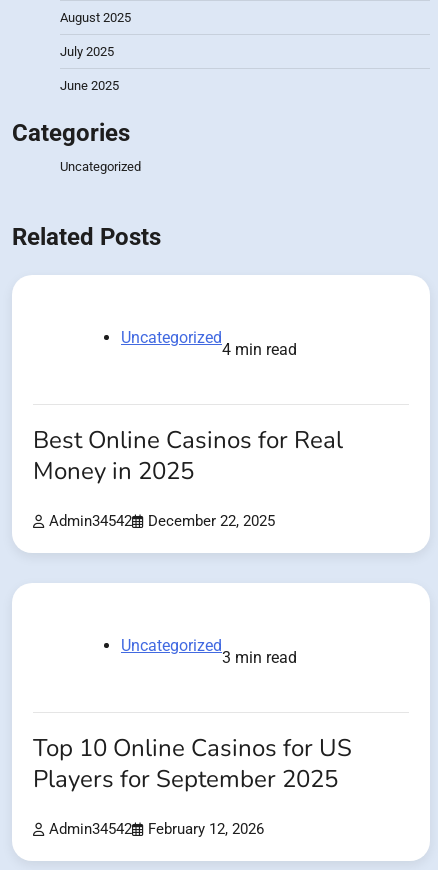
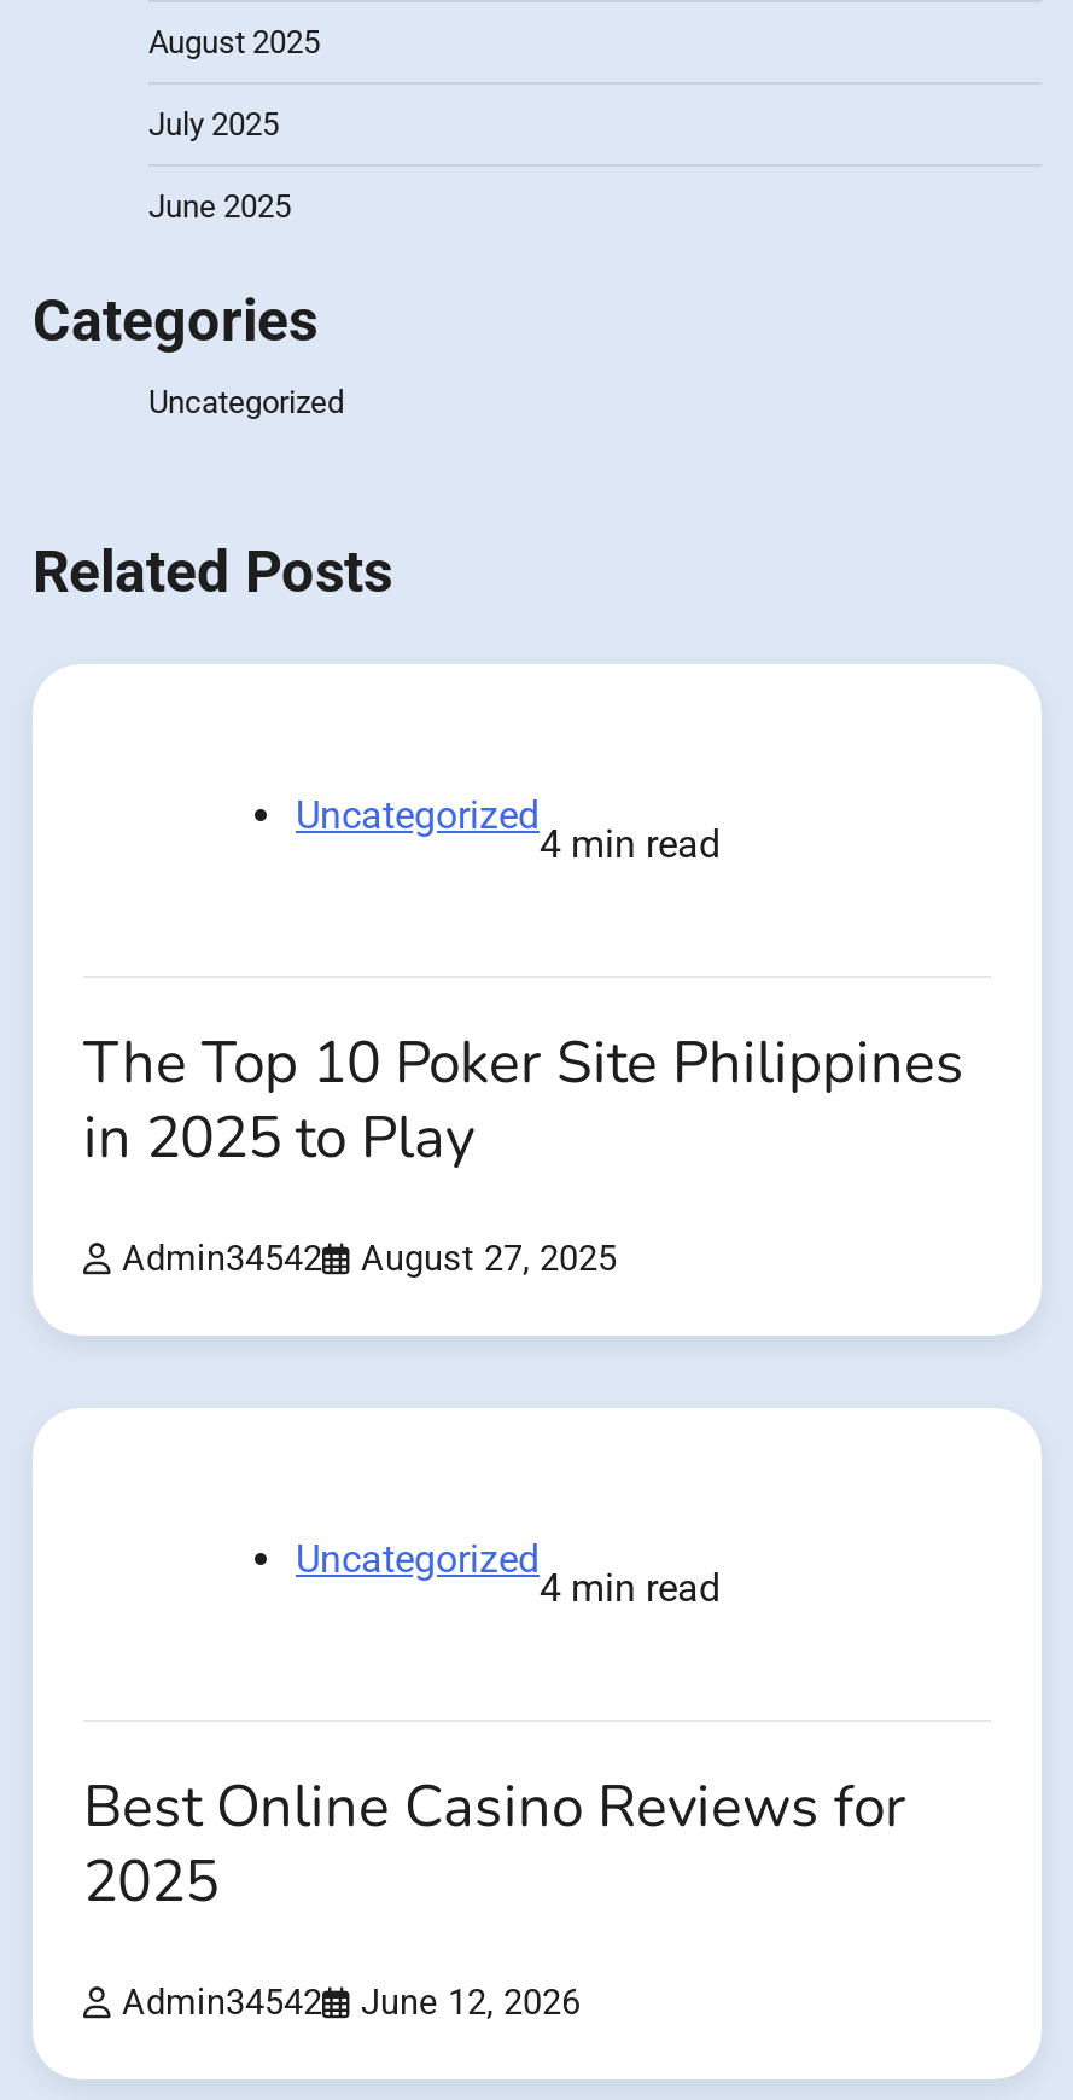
- Best Online Casinos for Real
- Money in 2025
+ The Top 10 Poker Site Philippines
+ in 2025 to Play

- Admin34542 December 22, 2025
+ Admin34542 August 27, 2025

- 3 min read
+ 4 min read

- Top 10 Online Casinos for US
- Players for September 2025
+ Best Online Casino Reviews for
+ 2025

- Admin34542 February 12, 2026
+ Admin34542 June 12, 2026
